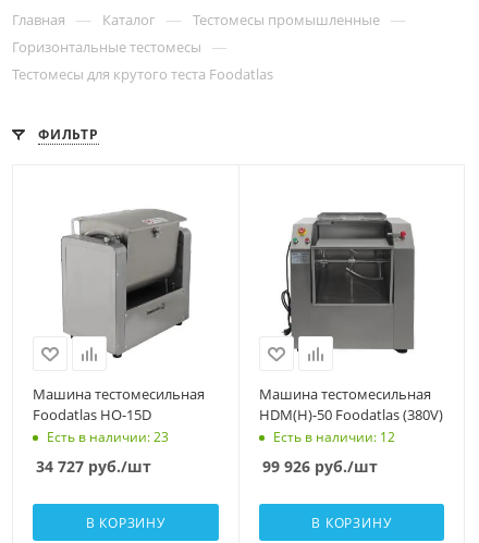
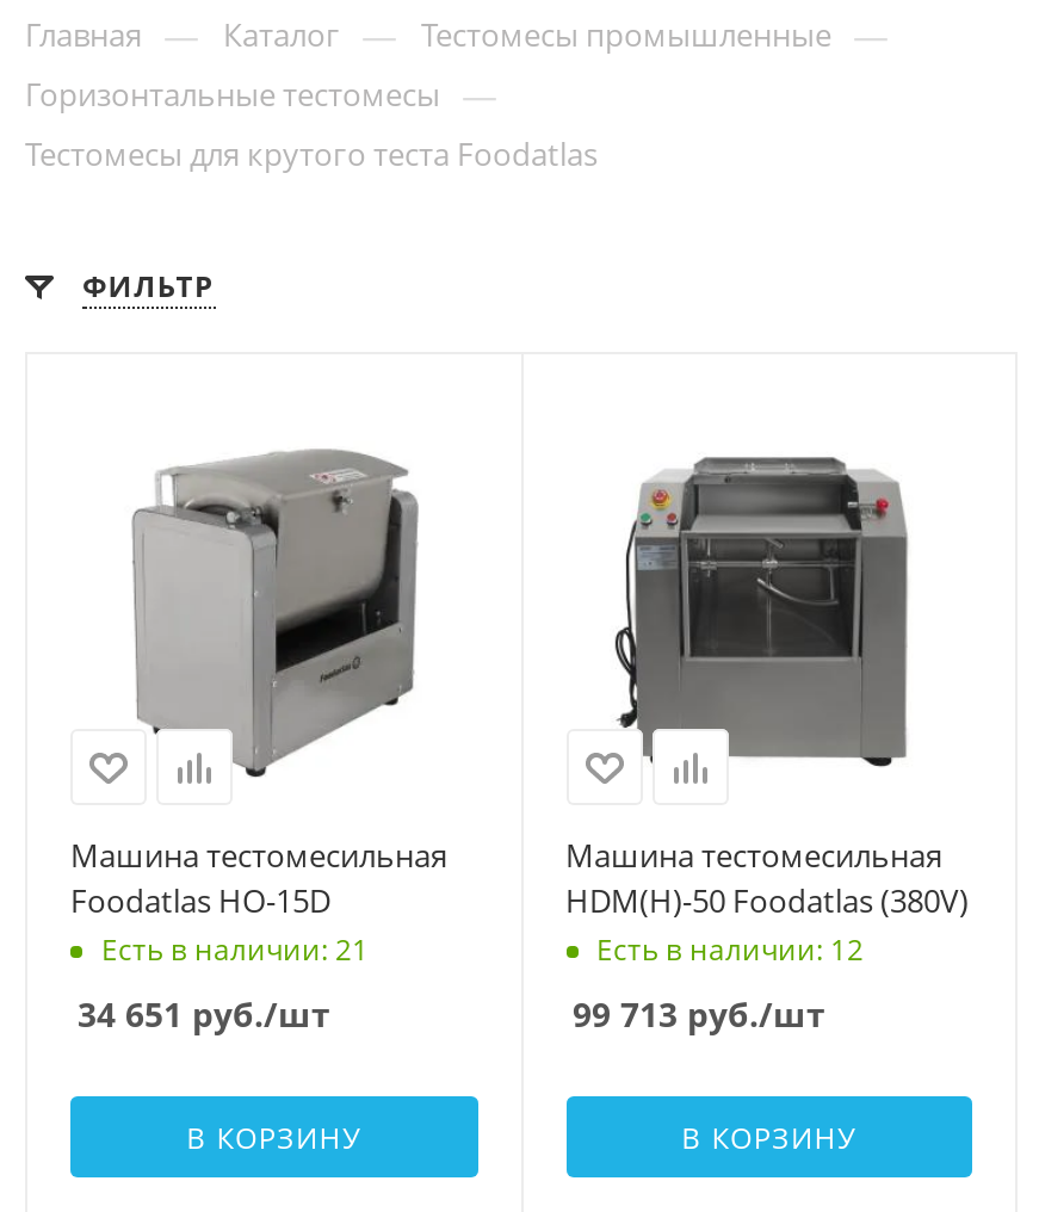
- Есть в наличии: 23
+ Есть в наличии: 21

- 34 727 руб./шт
+ 34 651 руб./шт

- 99 926 руб./шт
+ 99 713 руб./шт
